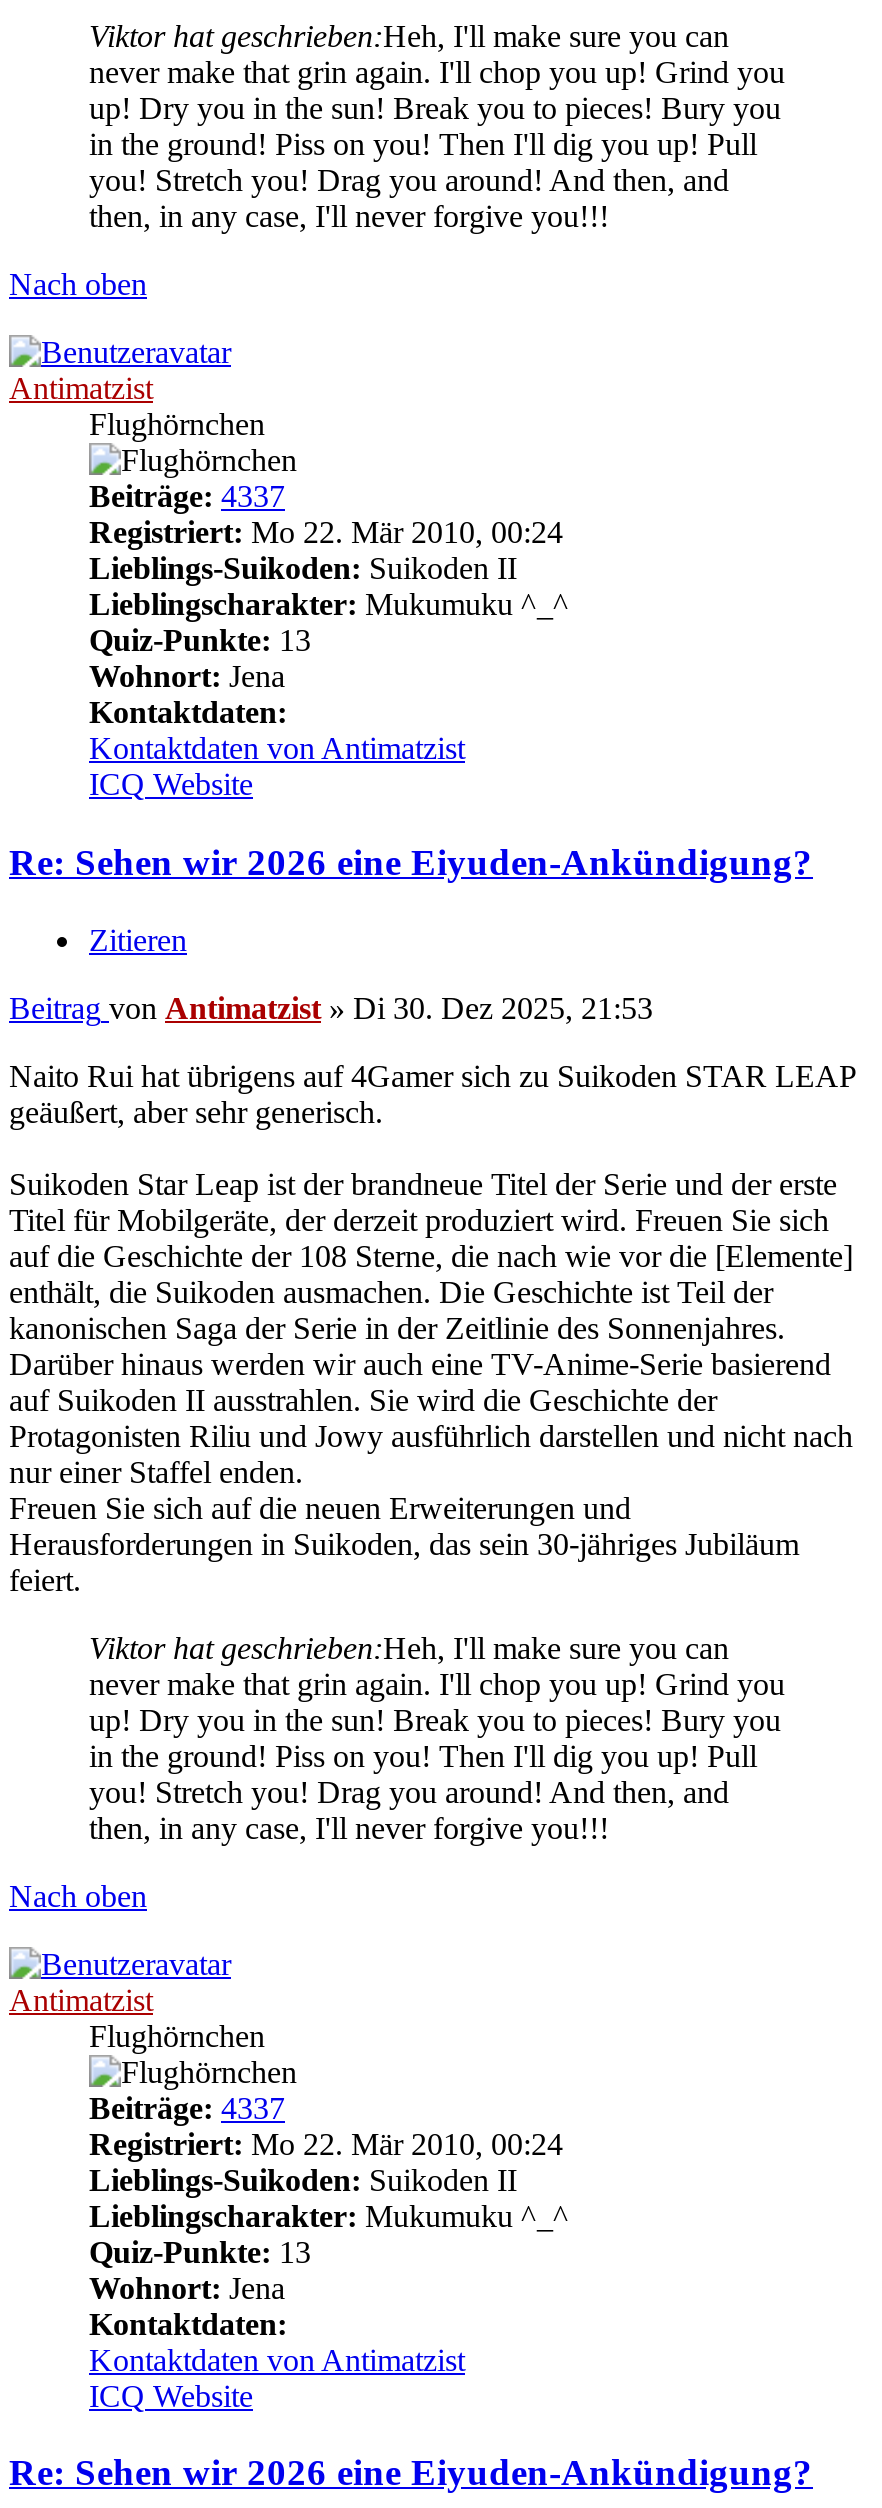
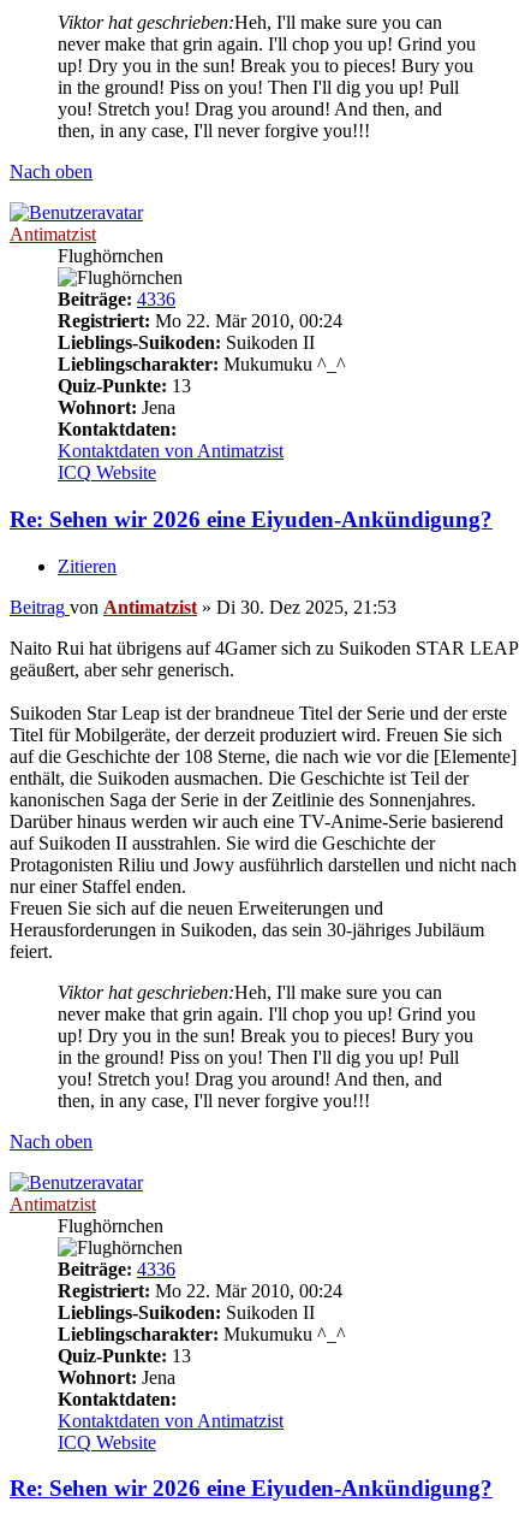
- Beiträge: 4337
+ Beiträge: 4336

- Beiträge: 4337
+ Beiträge: 4336
